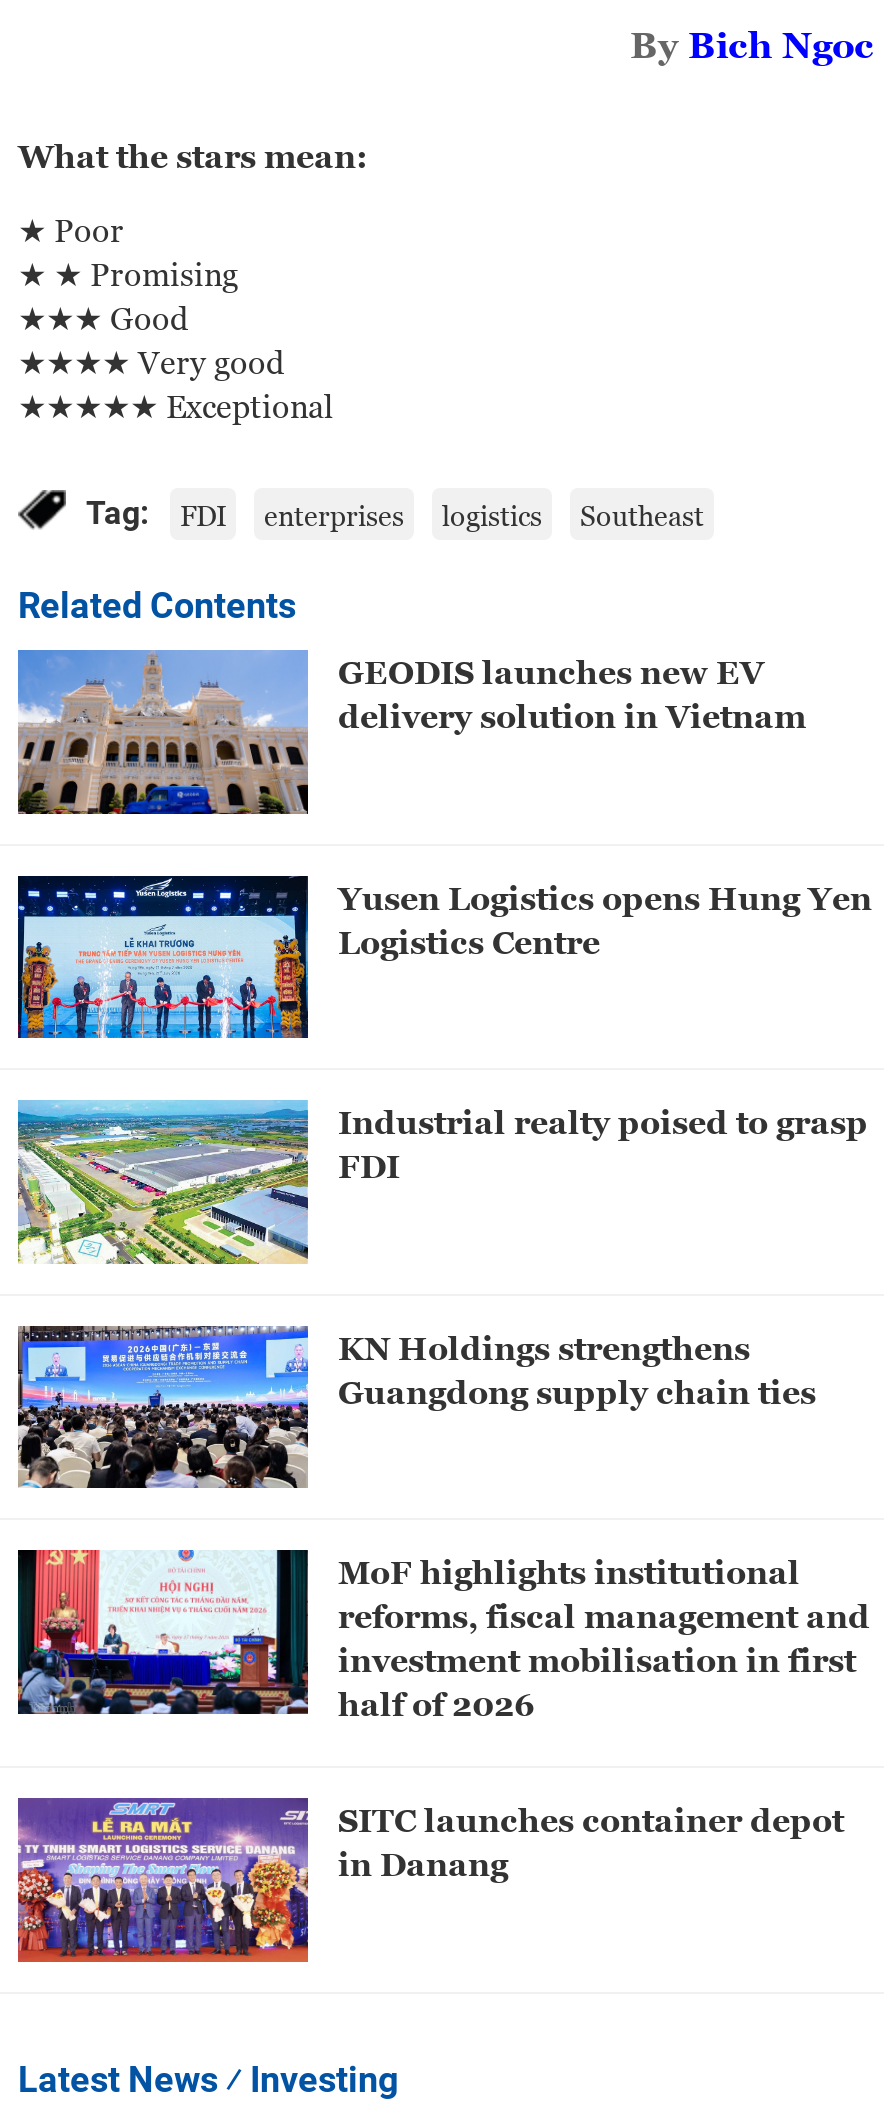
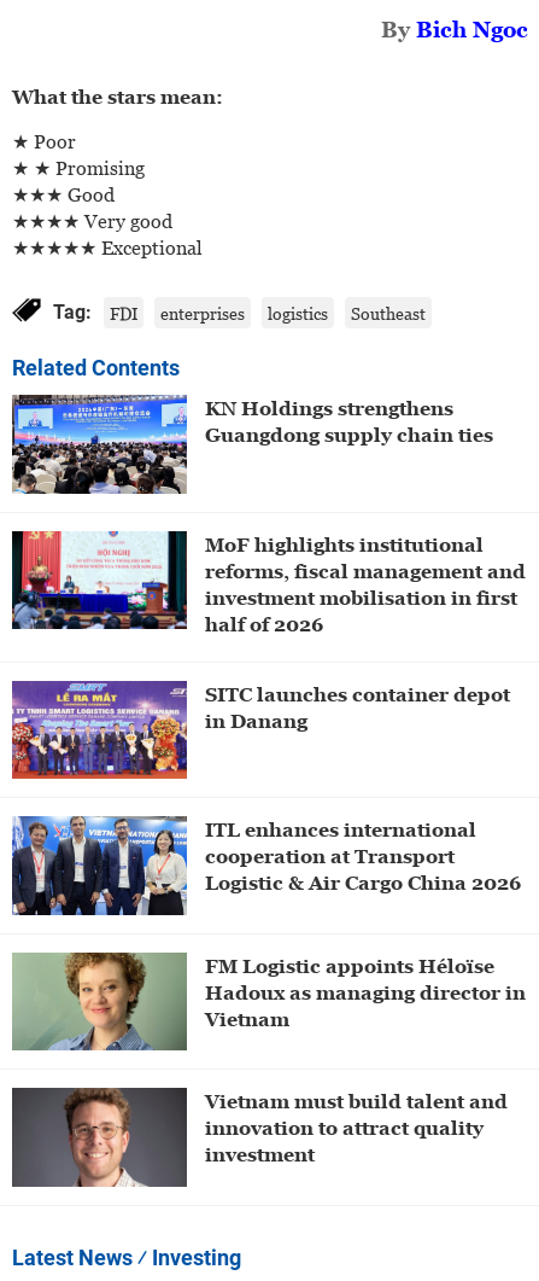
- [image]
- GEODIS launches new EV
- delivery solution in Vietnam

- [image]
- Yusen Logistics opens Hung Yen
- Logistics Centre

- [image]
- Industrial realty poised to grasp
- FDI

moved up: [image] | KN Holdings strengthens | Guangdong supply chain ties | ... | SITC launches container depot | in Danang

+ [image]
+ ITL enhances international
+ cooperation at Transport
+ Logistic & Air Cargo China 2026

+ [image]
+ FM Logistic appoints Héloïse
+ Hadoux as managing director in
+ Vietnam

+ [image]
+ Vietnam must build talent and
+ innovation to attract quality
+ investment
